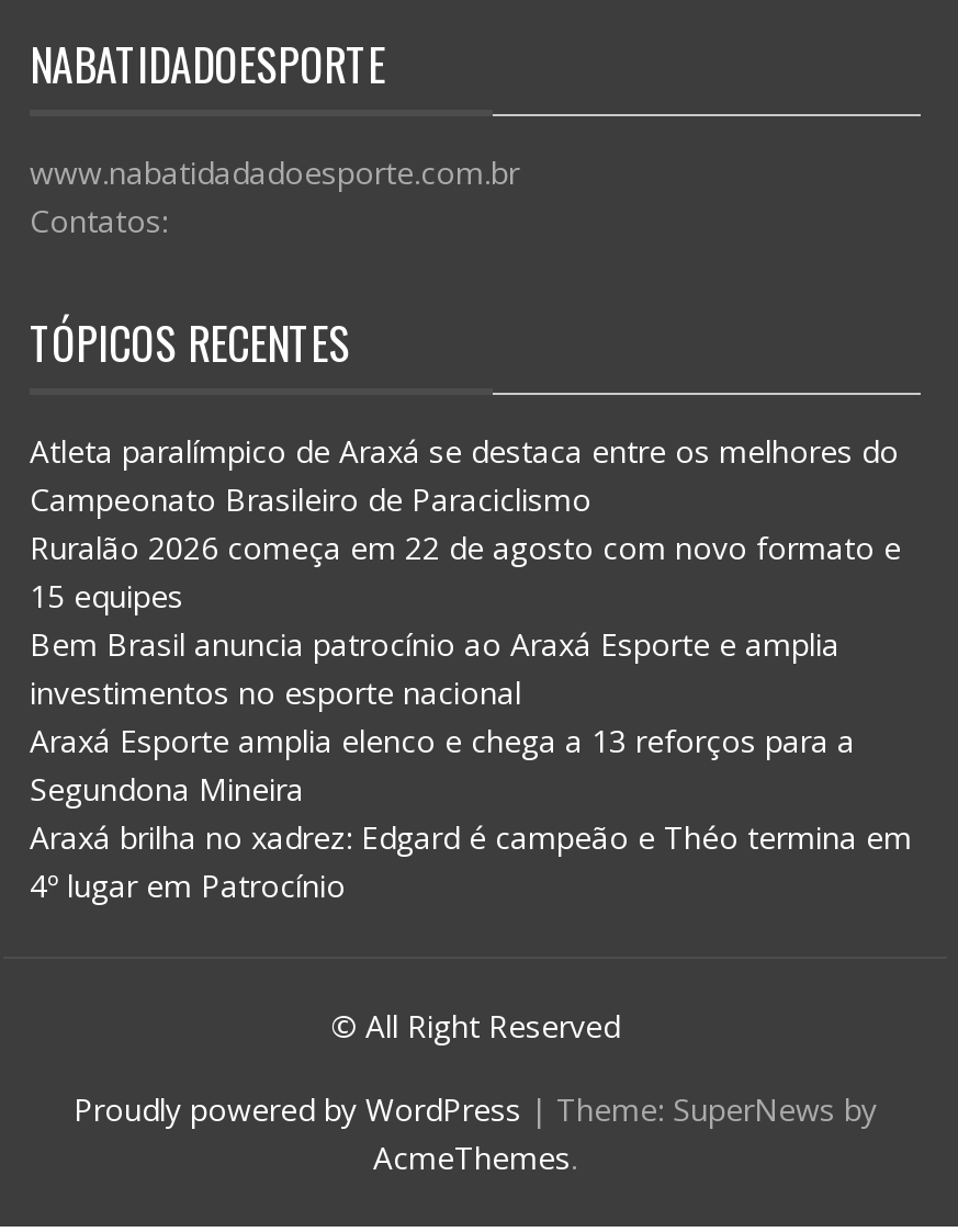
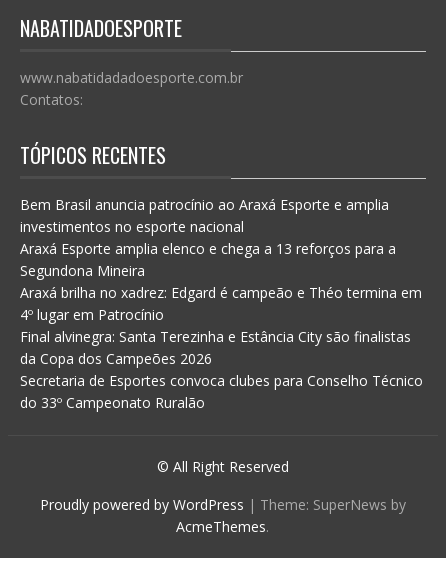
- Atleta paralímpico de Araxá se destaca entre os melhores do
- Campeonato Brasileiro de Paraciclismo
- Ruralão 2026 começa em 22 de agosto com novo formato e
- 15 equipes

moved up: Bem Brasil anuncia patrocínio ao Araxá Esporte e amplia | investimentos no esporte nacional | Araxá Esporte amplia elenco e chega a 13 reforços para a | Segundona Mineira | Araxá brilha no xadrez: Edgard é campeão e Théo termina em | 4º lugar em Patrocínio

+ Final alvinegra: Santa Terezinha e Estância City são finalistas
+ da Copa dos Campeões 2026
+ Secretaria de Esportes convoca clubes para Conselho Técnico
+ do 33º Campeonato Ruralão
